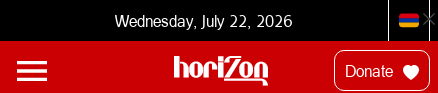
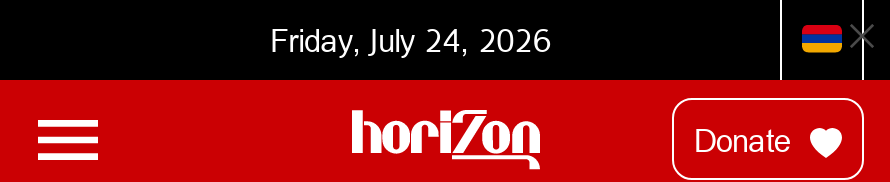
- Wednesday, July 22, 2026
+ Friday, July 24, 2026
